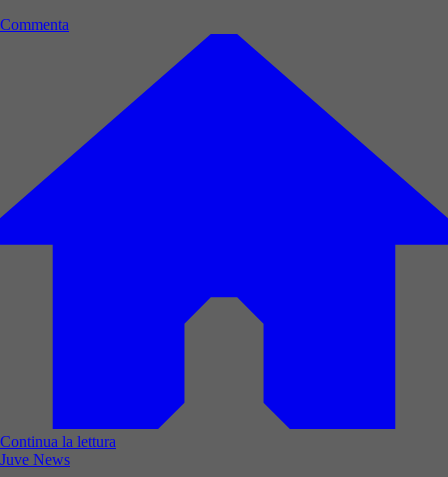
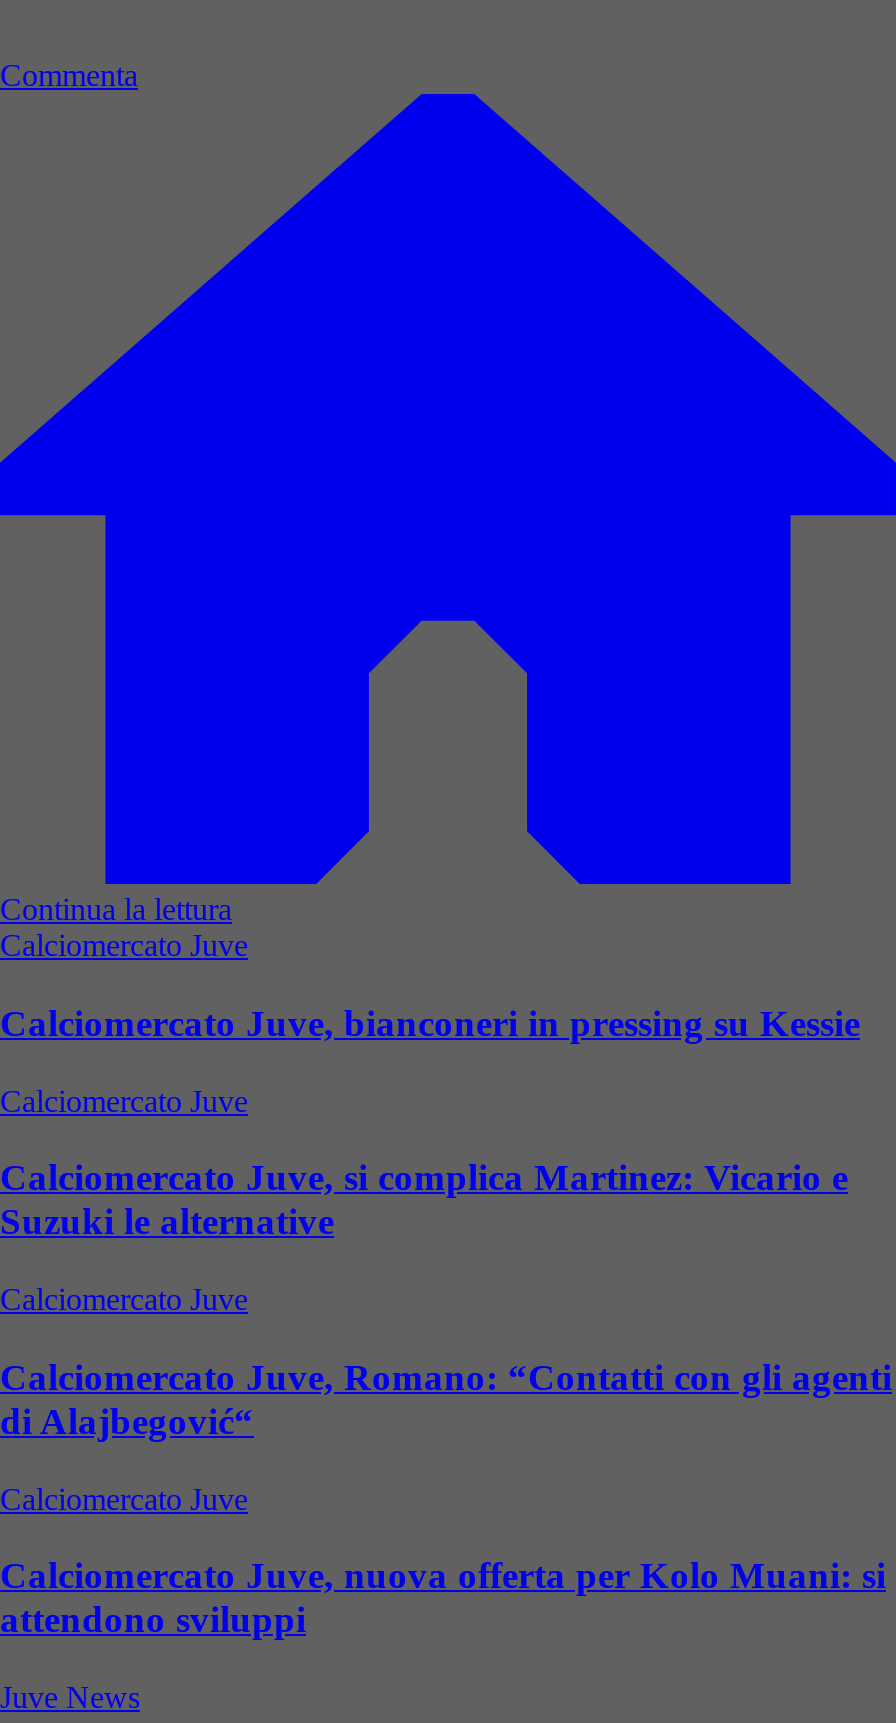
+ Calciomercato Juve
+ Calciomercato Juve, bianconeri in pressing su Kessie
+ Calciomercato Juve
+ Calciomercato Juve, si complica Martinez: Vicario e
+ Suzuki le alternative
+ Calciomercato Juve
+ Calciomercato Juve, Romano: “Contatti con gli agenti
+ di Alajbegović“
+ Calciomercato Juve
+ Calciomercato Juve, nuova offerta per Kolo Muani: si
+ attendono sviluppi
